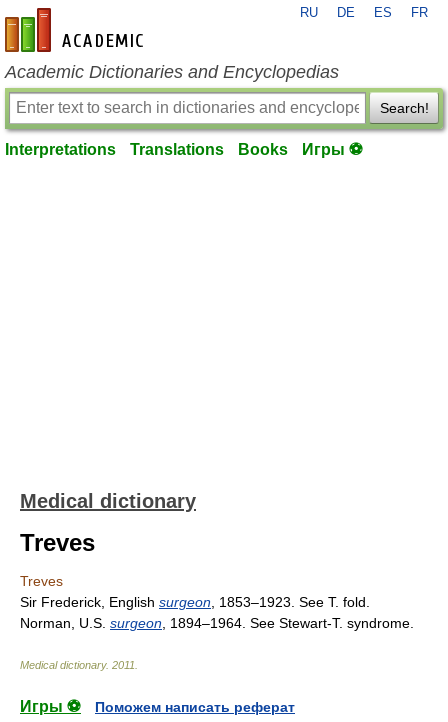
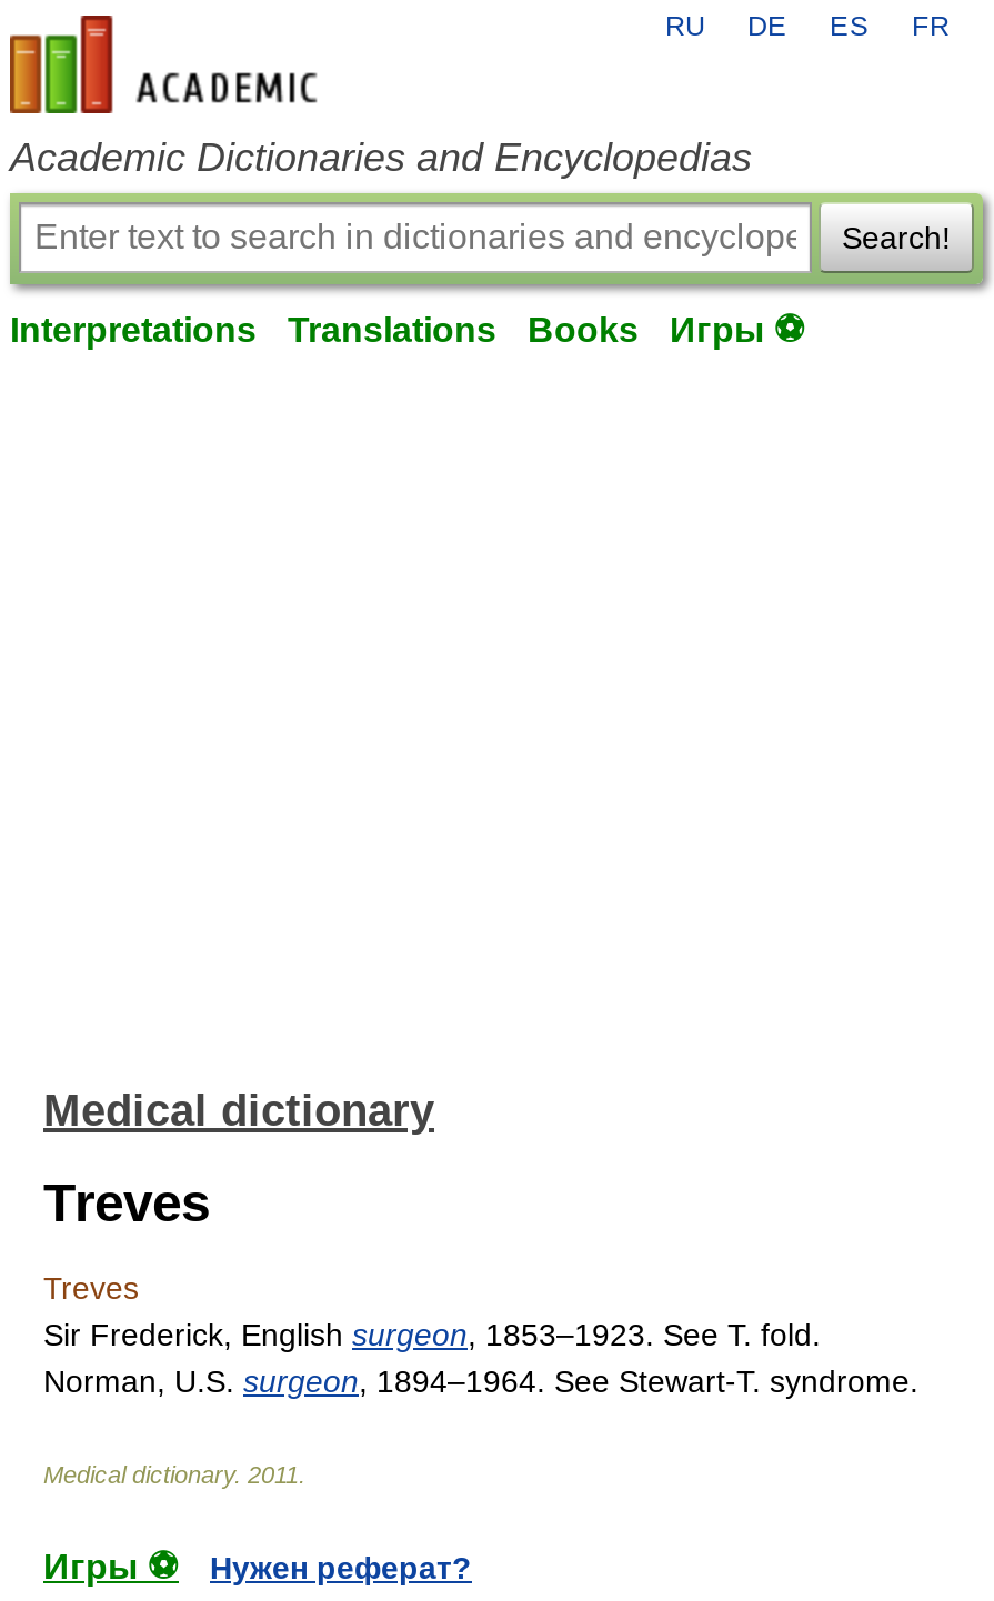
- Поможем написать реферат
+ Нужен реферат?
